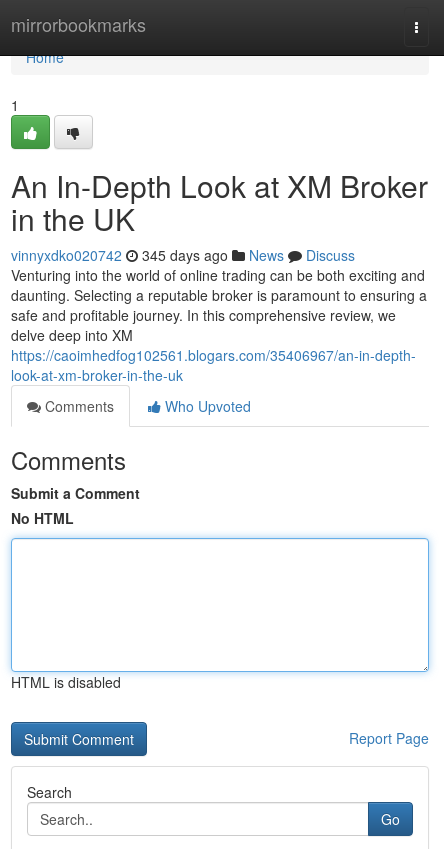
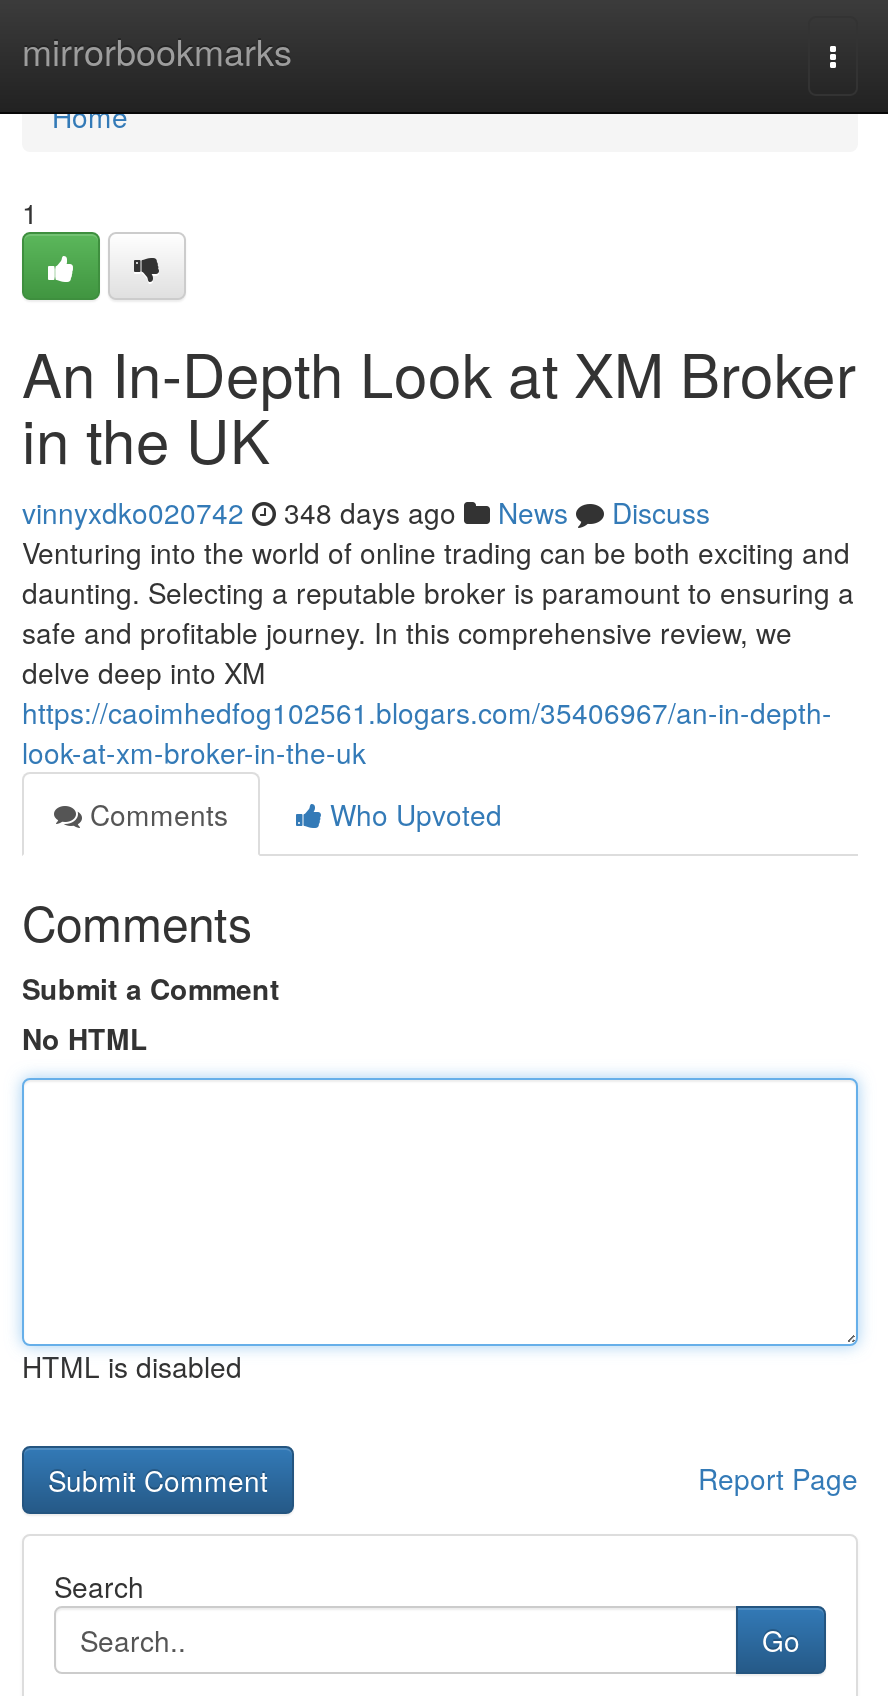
- vinnyxdko020742 345 days ago News Discuss
+ vinnyxdko020742 348 days ago News Discuss
